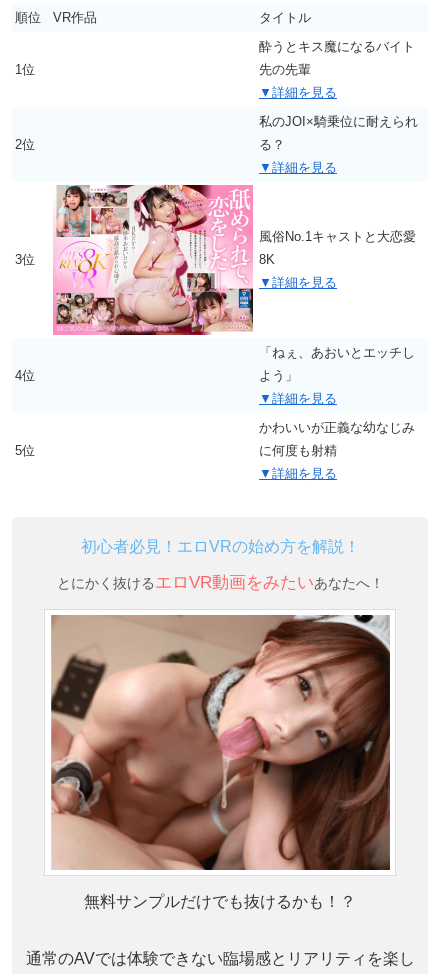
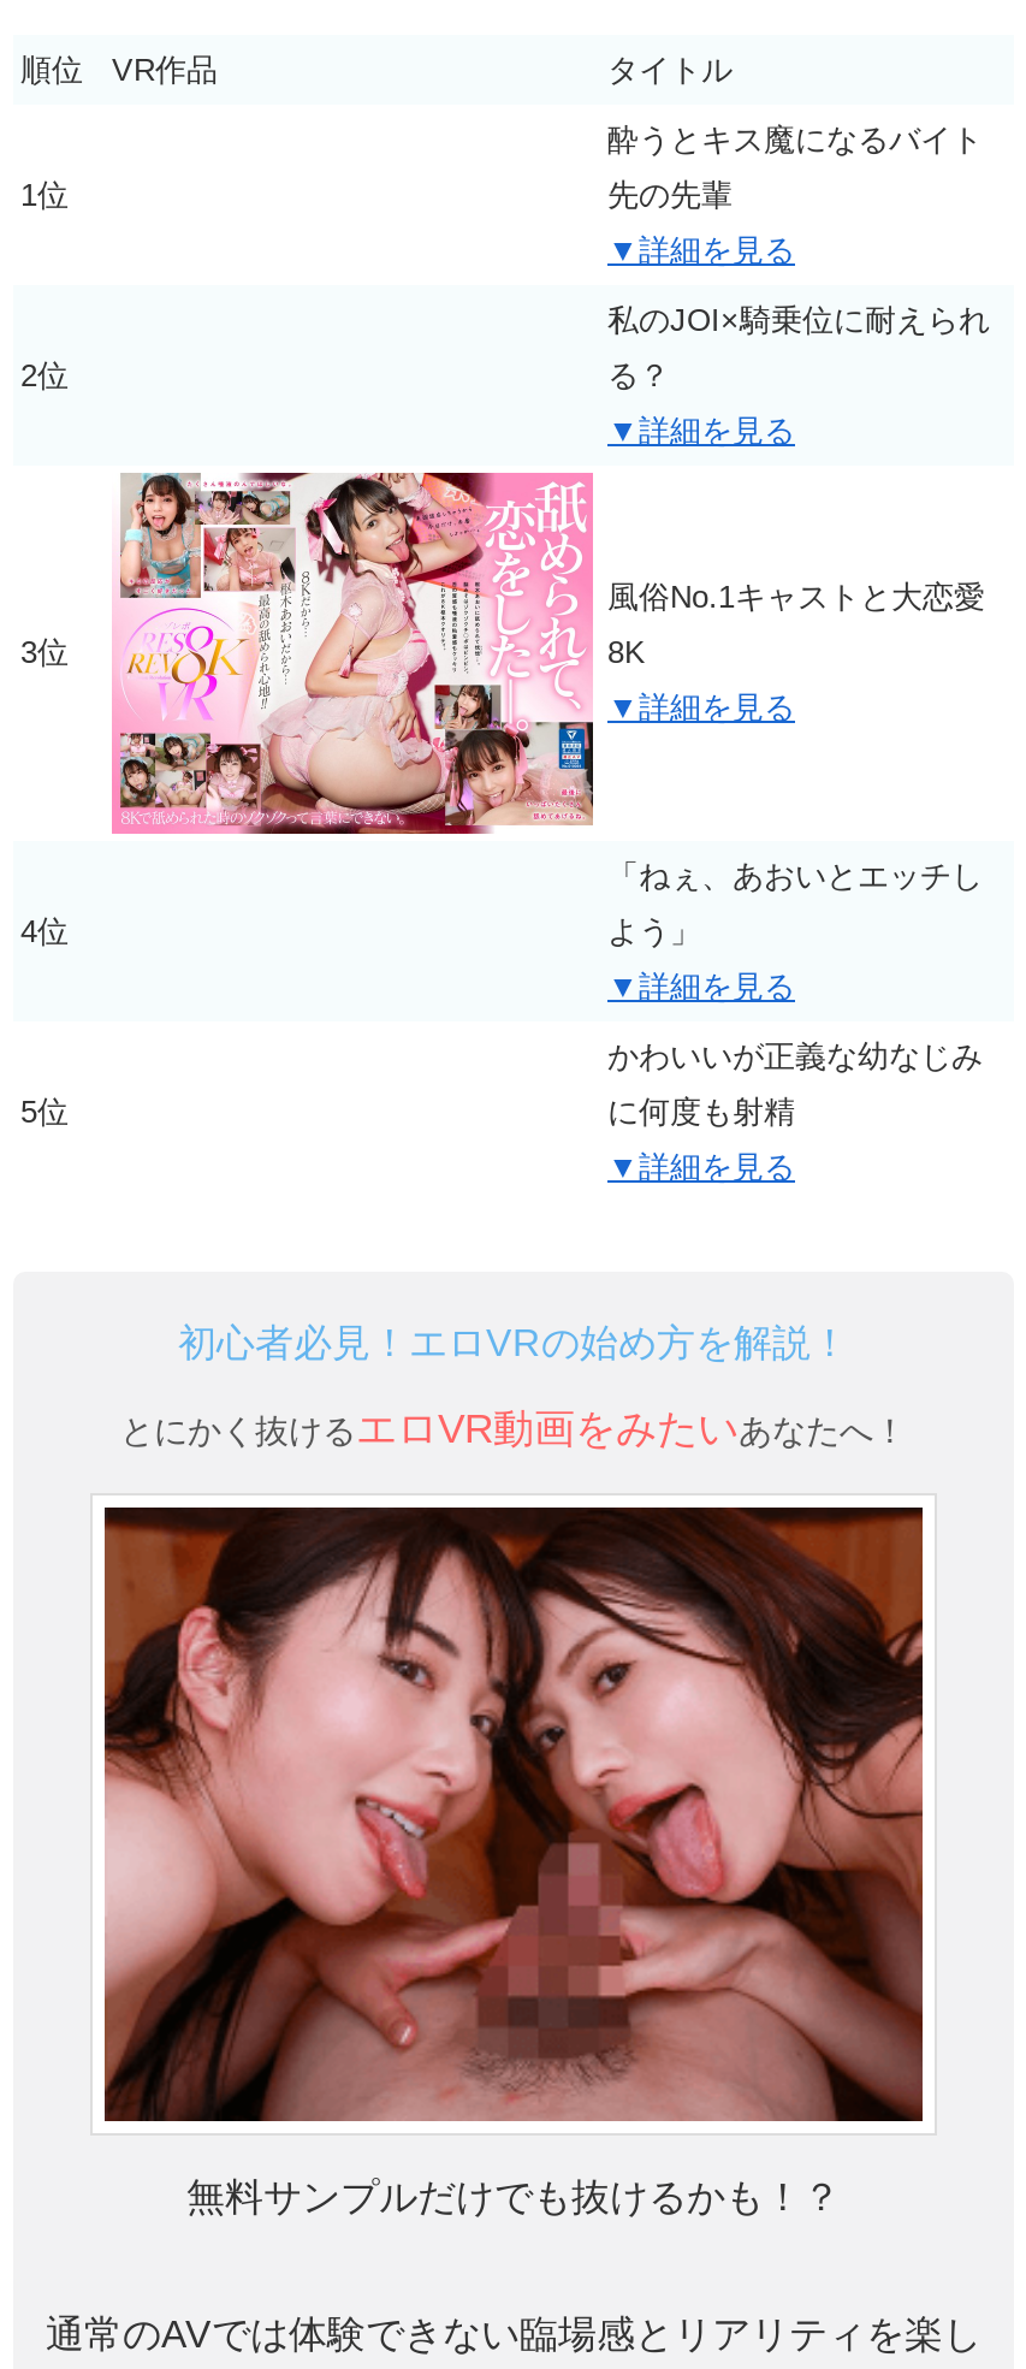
- [image]
+ [image]
